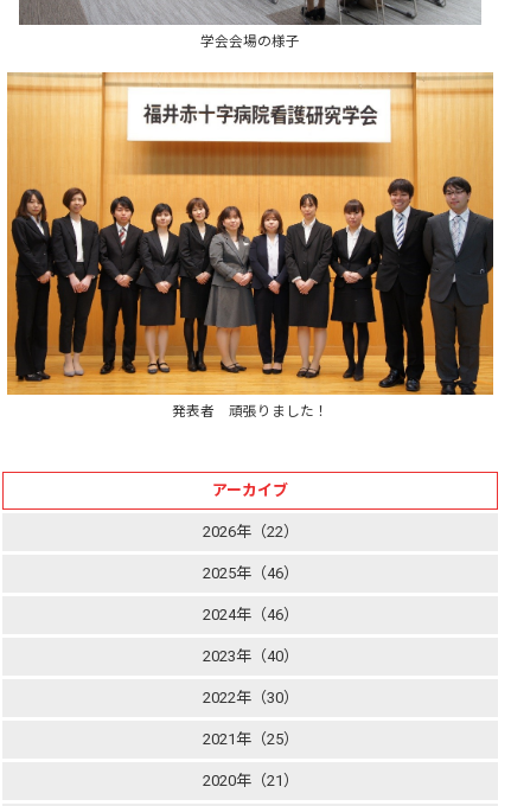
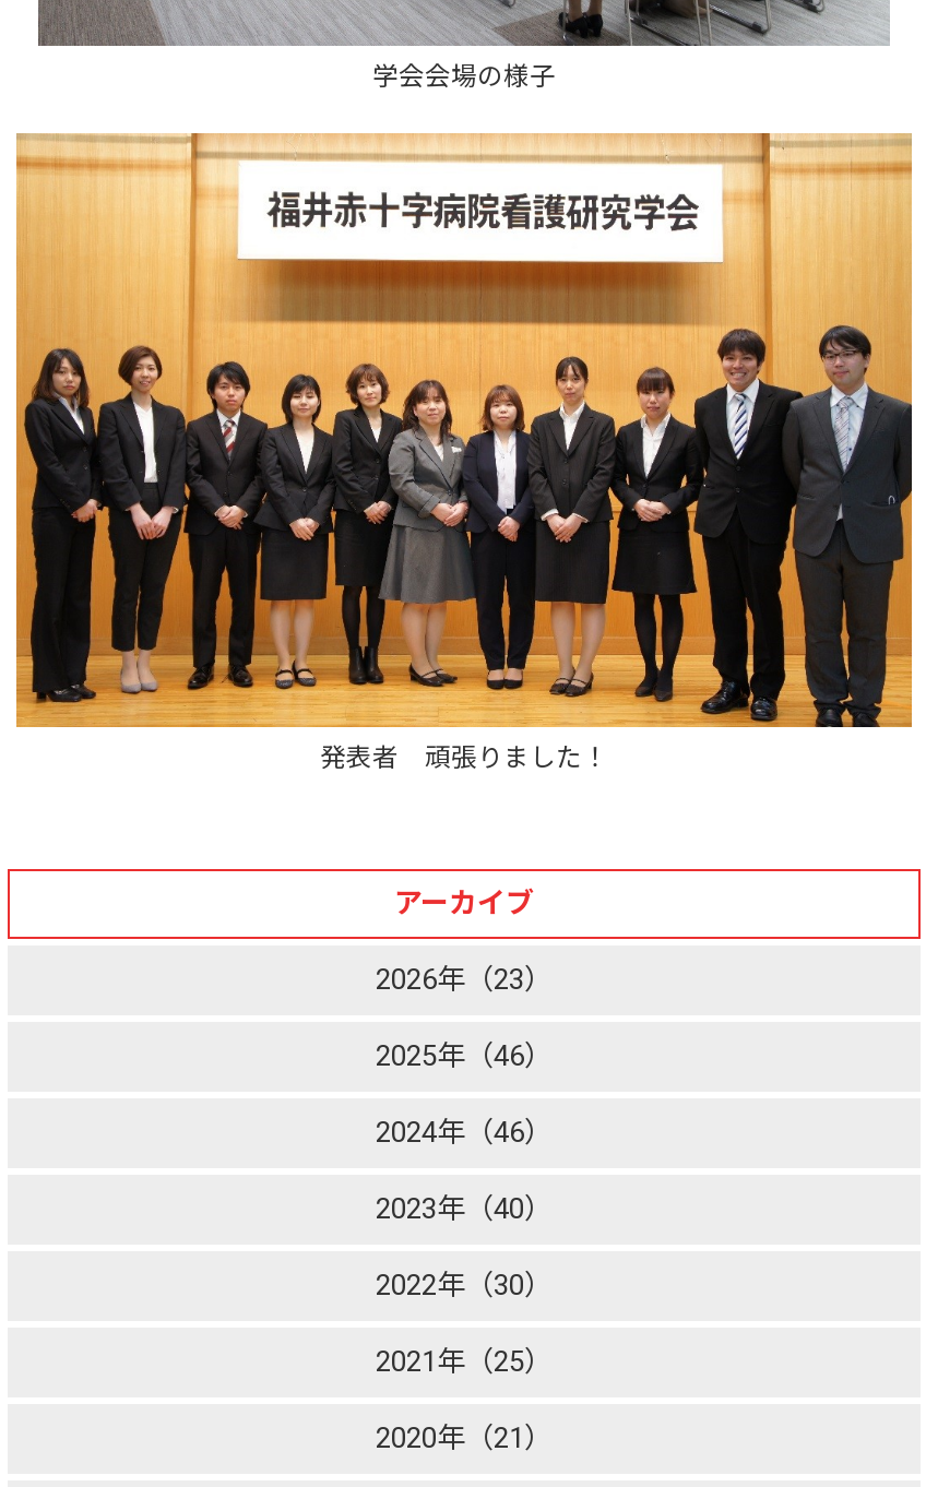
- 2026年（22）
+ 2026年（23）
